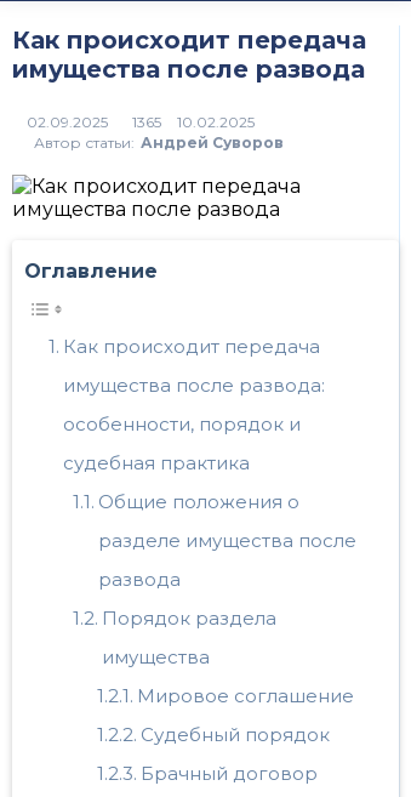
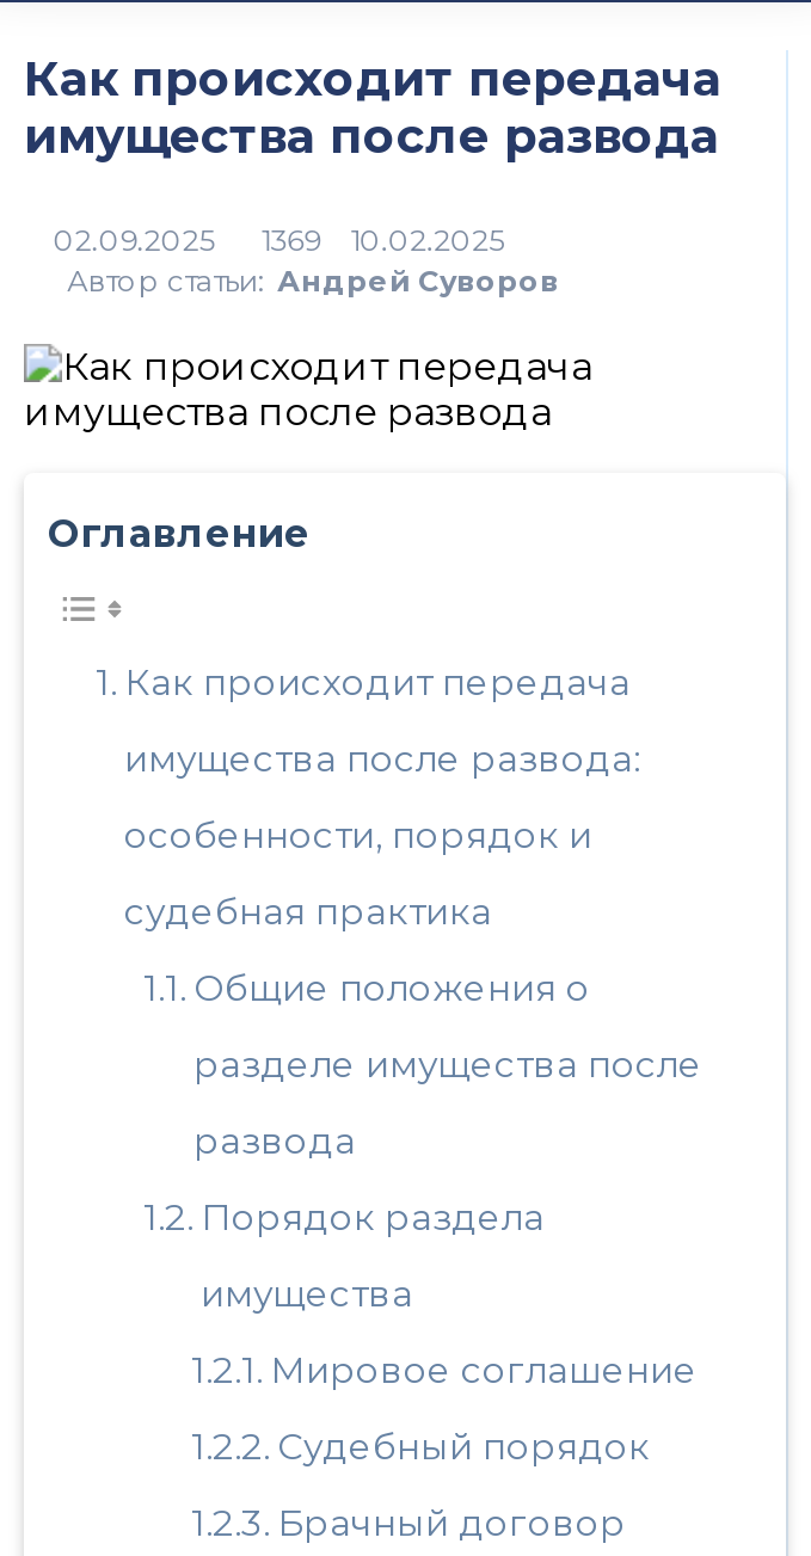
- 1365
+ 1369
